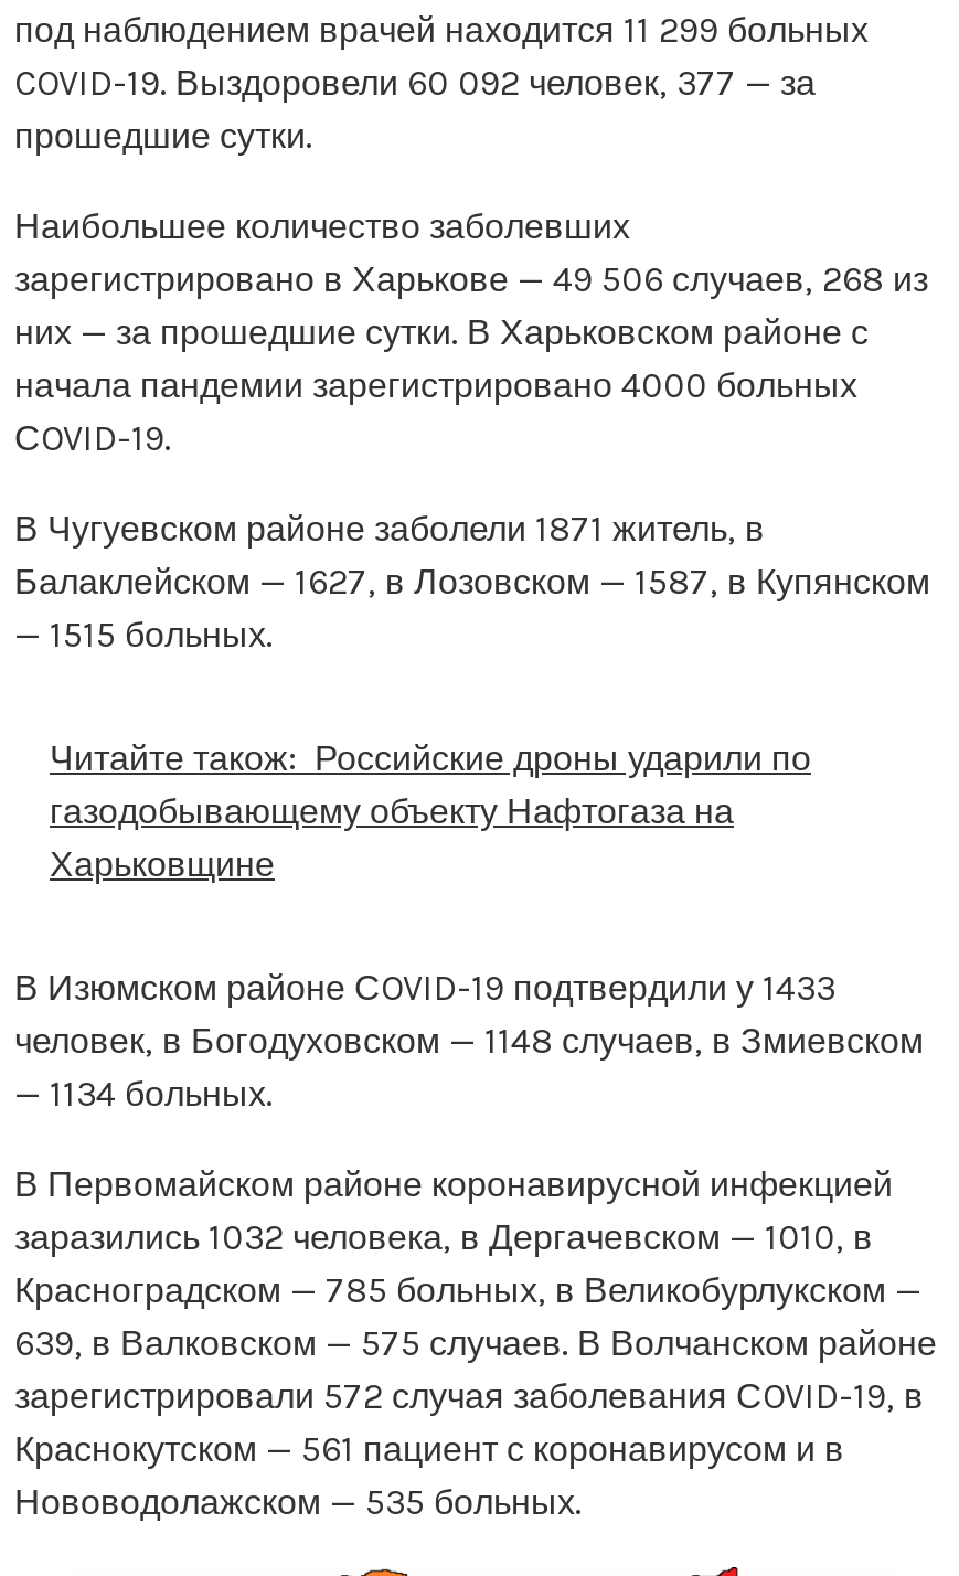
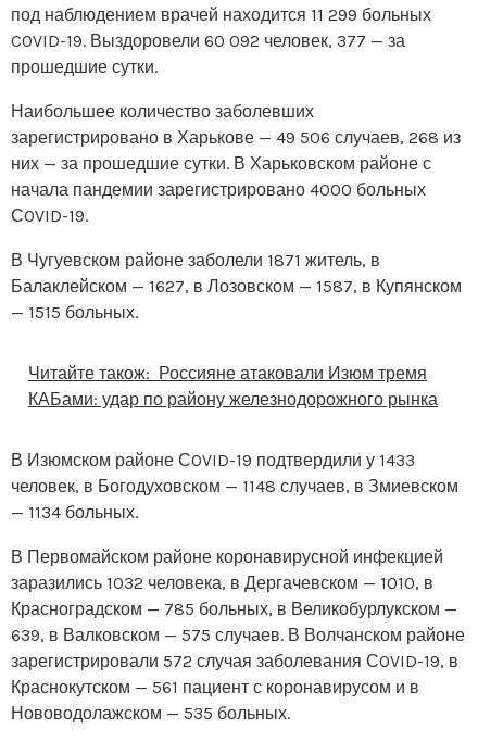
- Читайте також: Российские дроны ударили по
- газодобывающему объекту Нафтогаза на
- Харьковщине
+ Читайте також: Россияне атаковали Изюм тремя
+ КАБами: удар по району железнодорожного рынка
